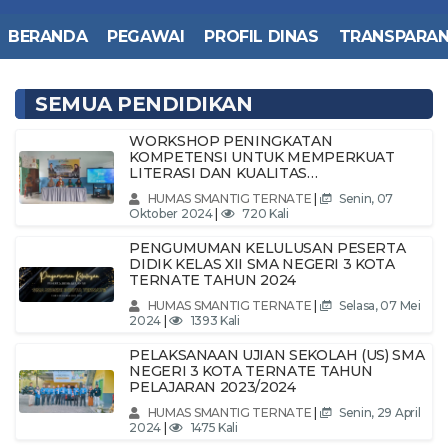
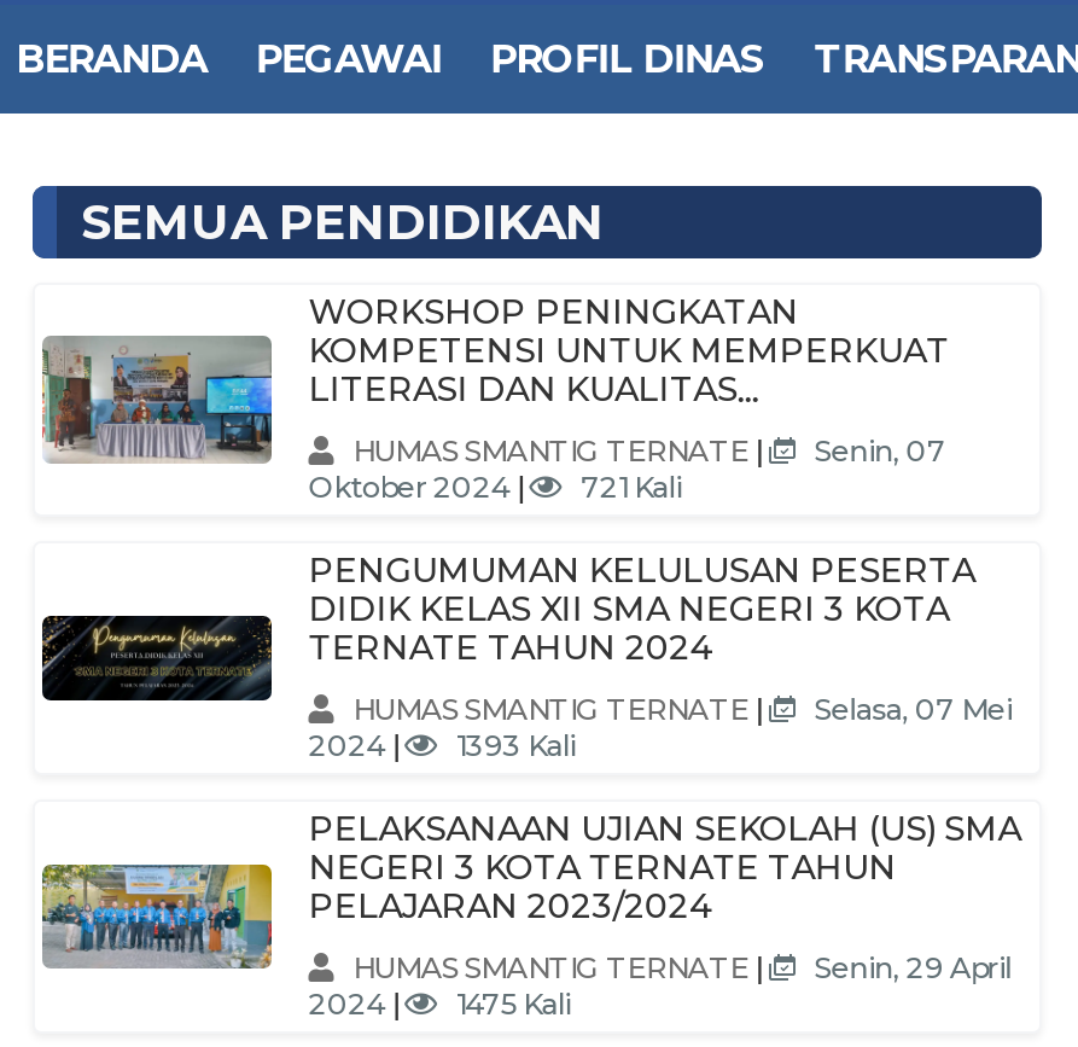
- 720 Kali
+ 721 Kali
